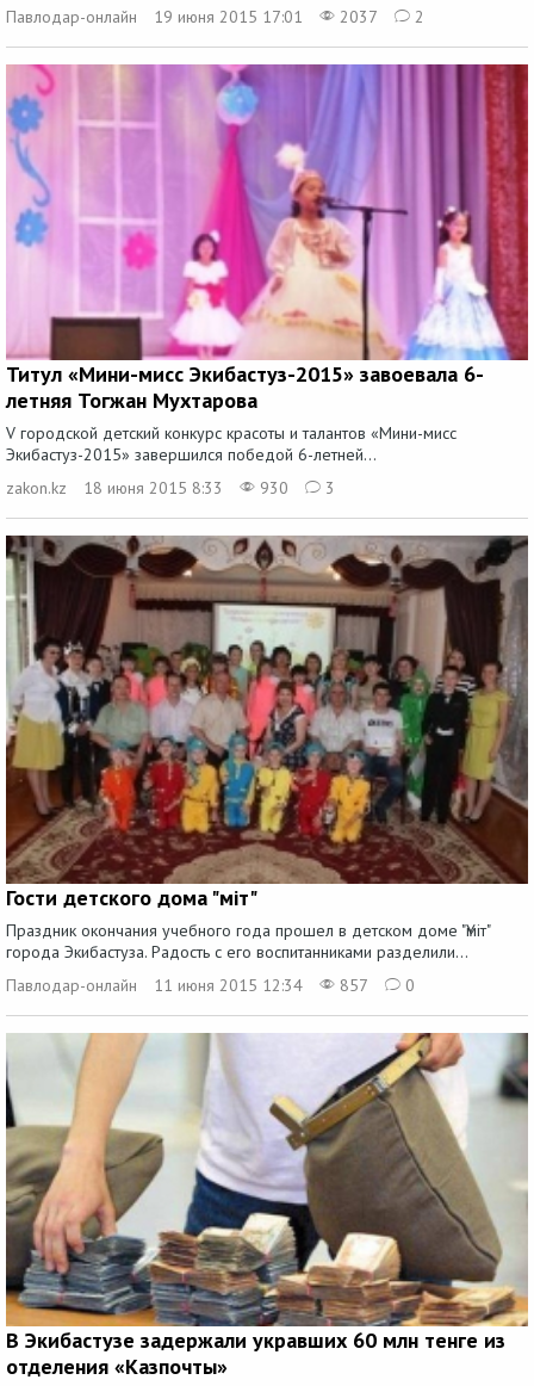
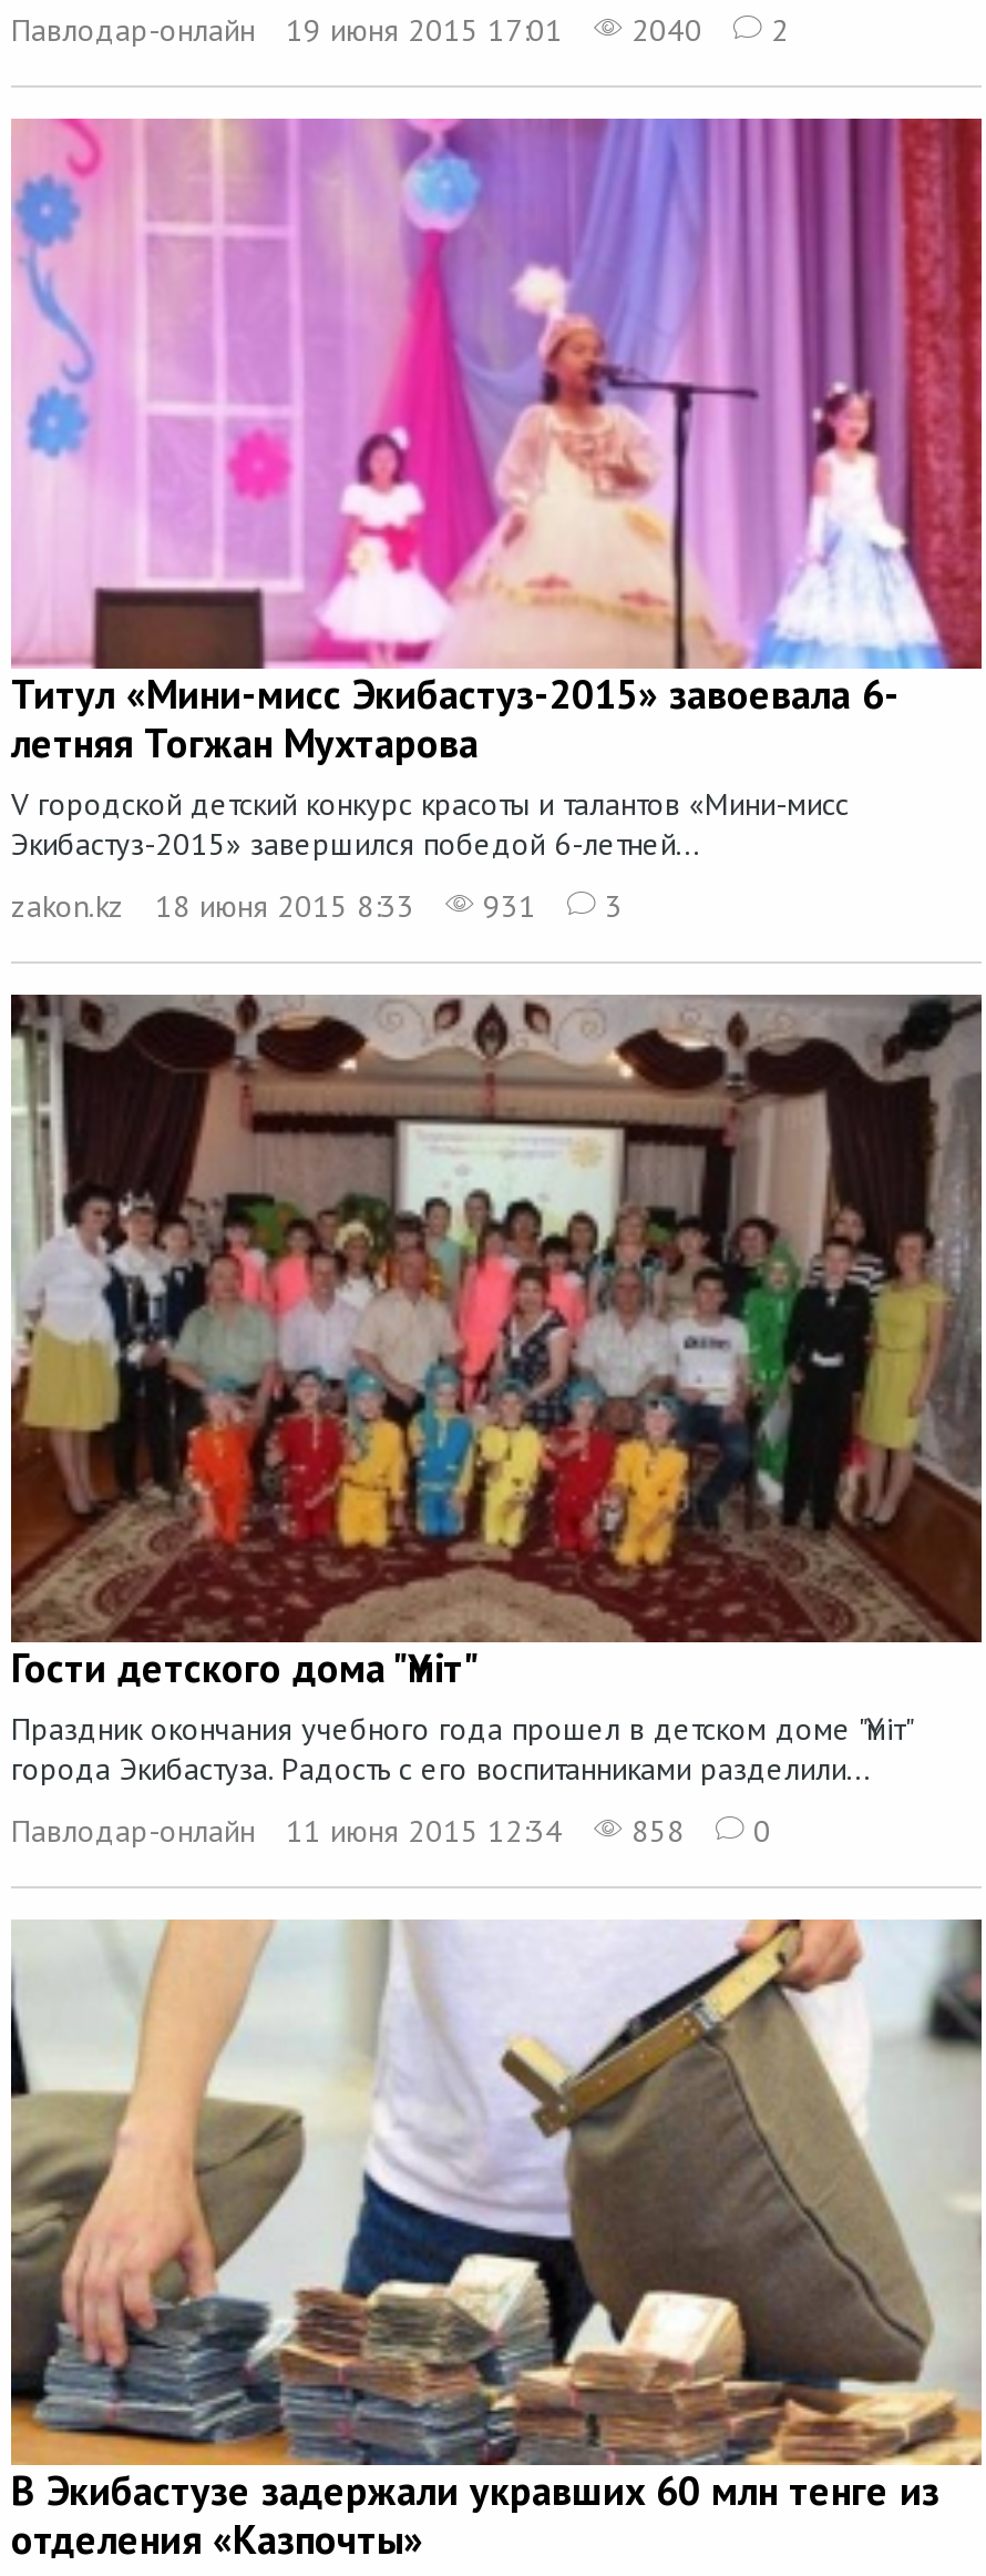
- Павлодар-онлайн 19 июня 2015 17:01 2037 2
+ Павлодар-онлайн 19 июня 2015 17:01 2040 2

- zakon.kz 18 июня 2015 8:33 930 3
+ zakon.kz 18 июня 2015 8:33 931 3

- 857
+ 858
